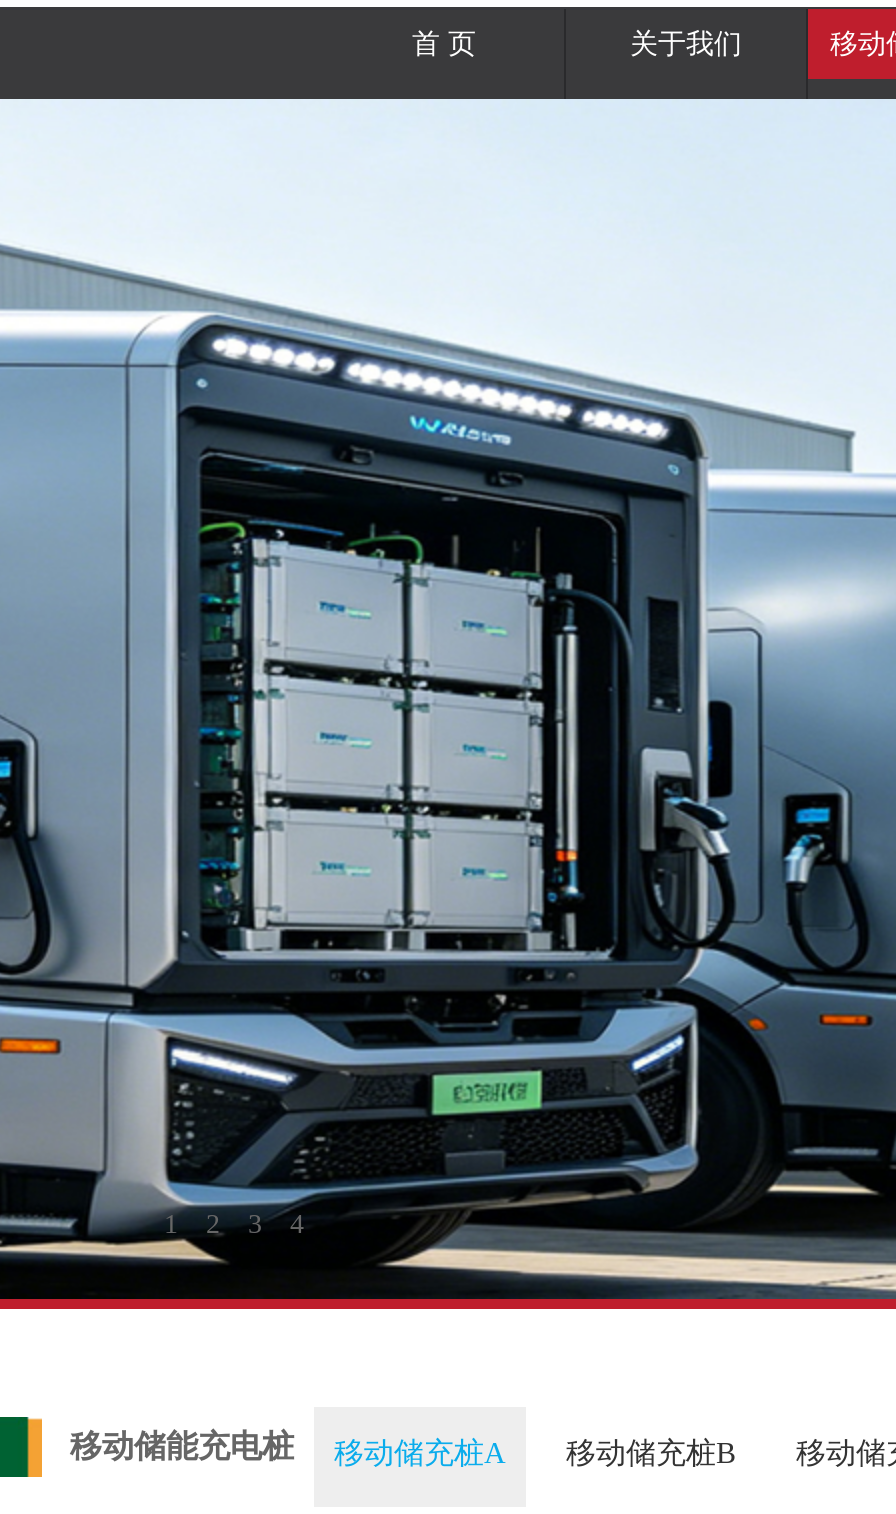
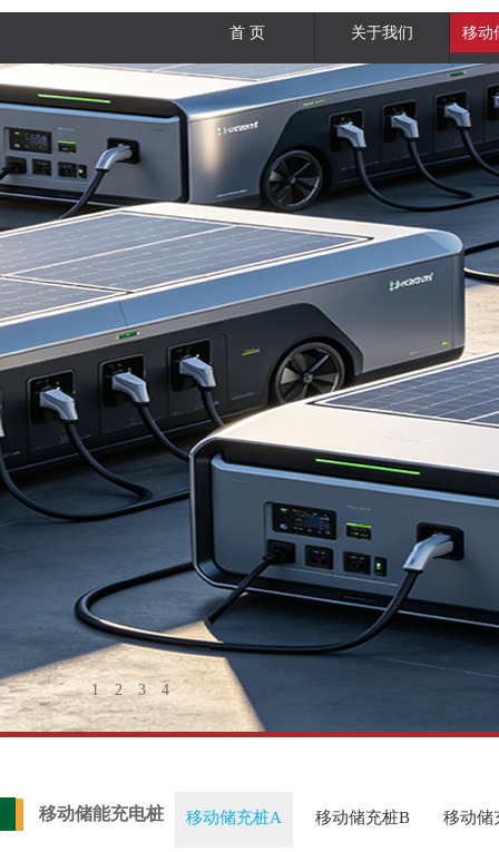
- [image]
+ [image]
